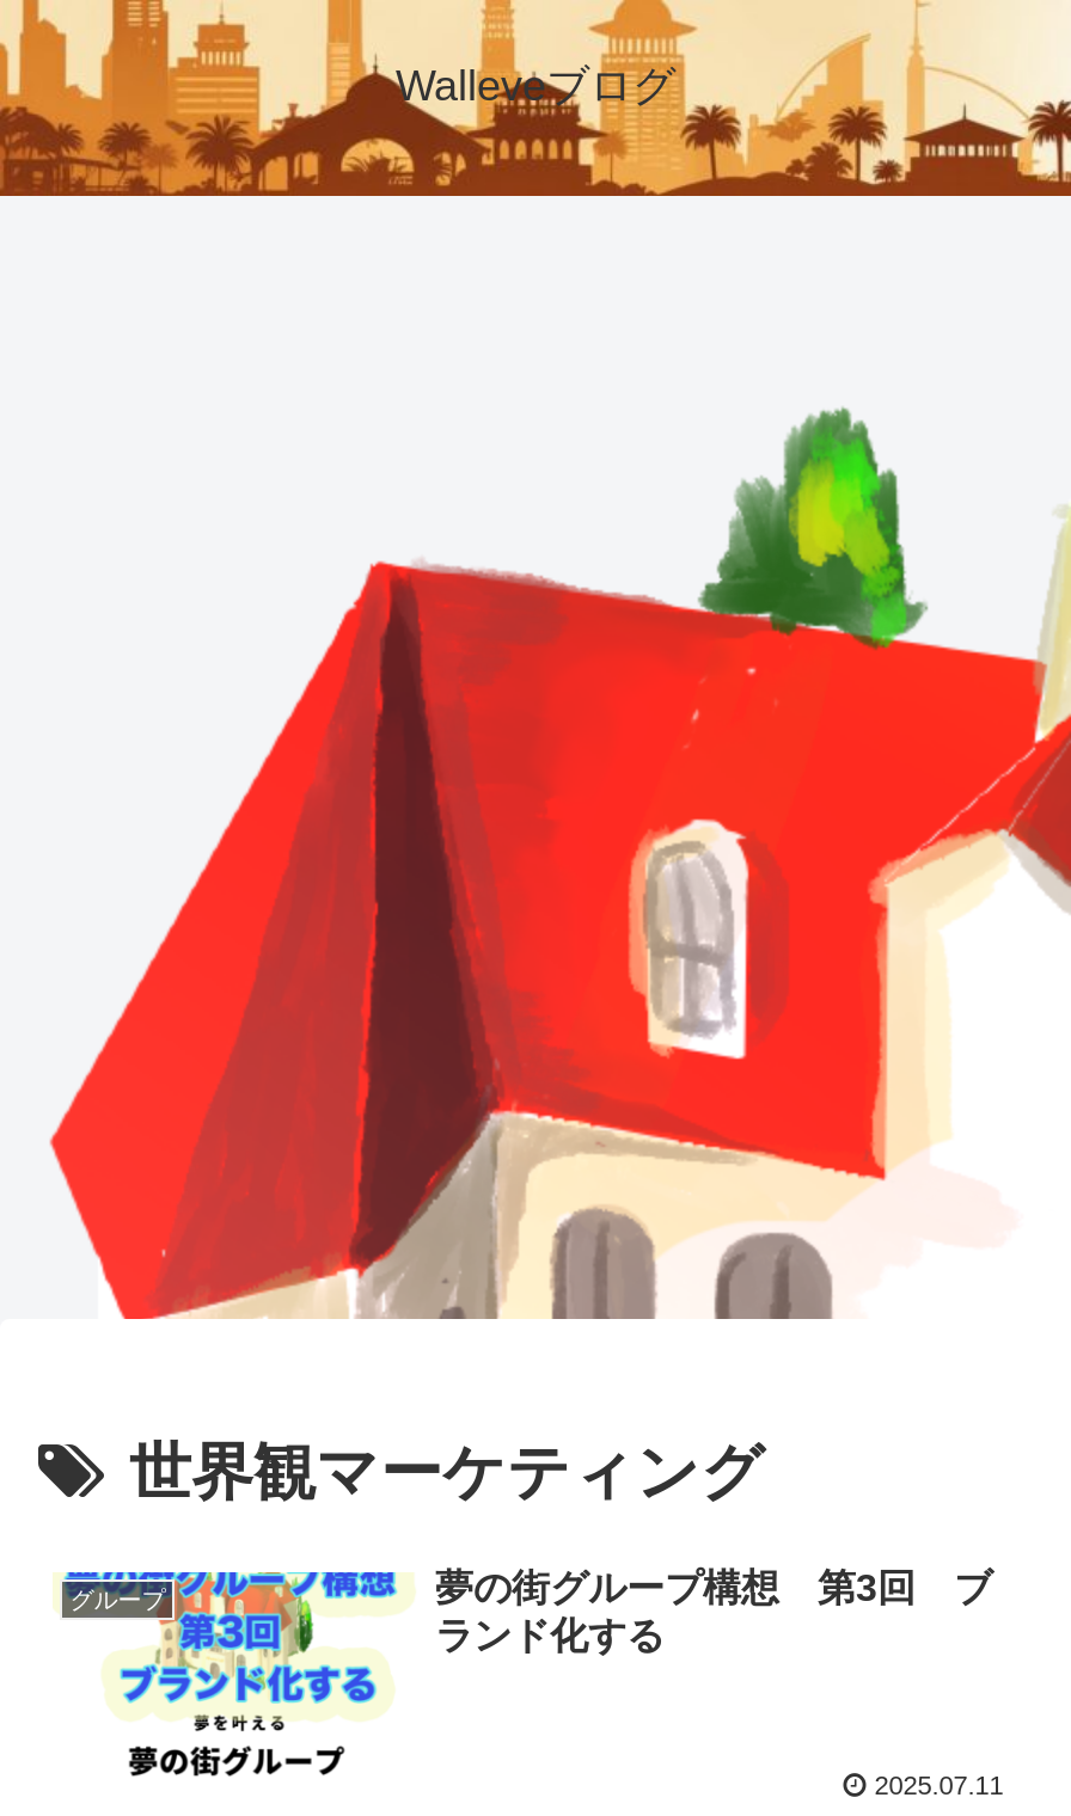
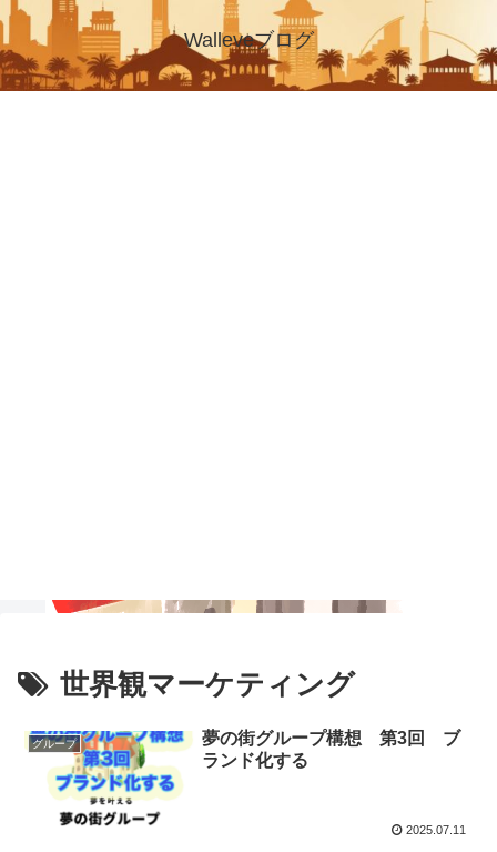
- [image]
